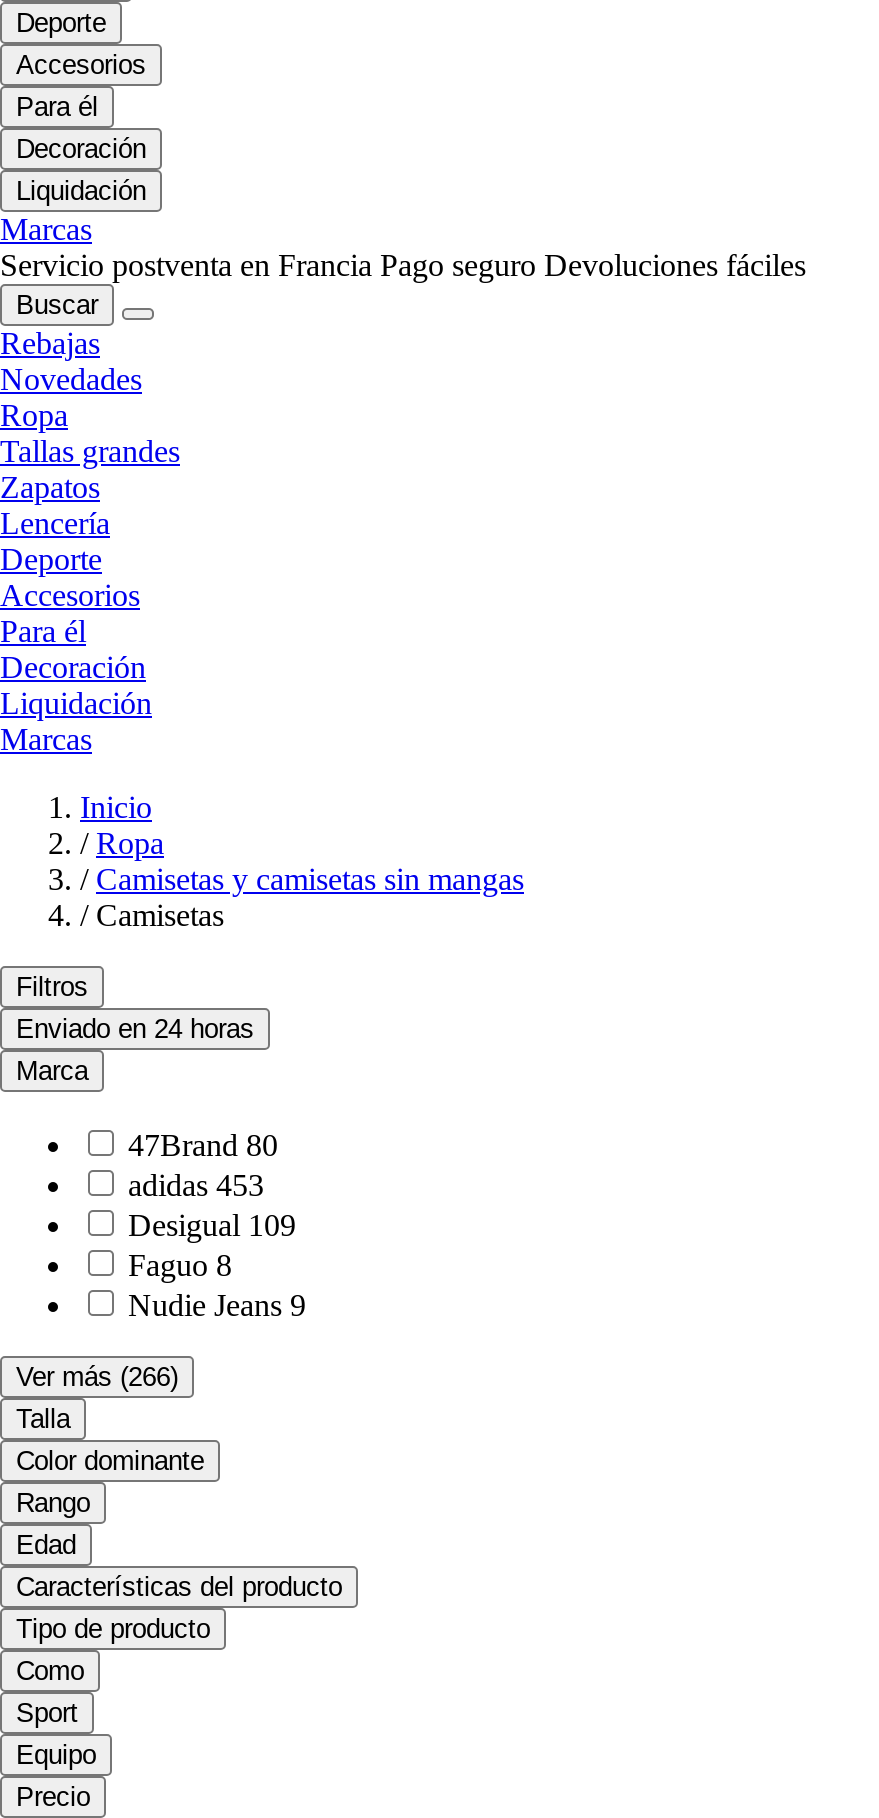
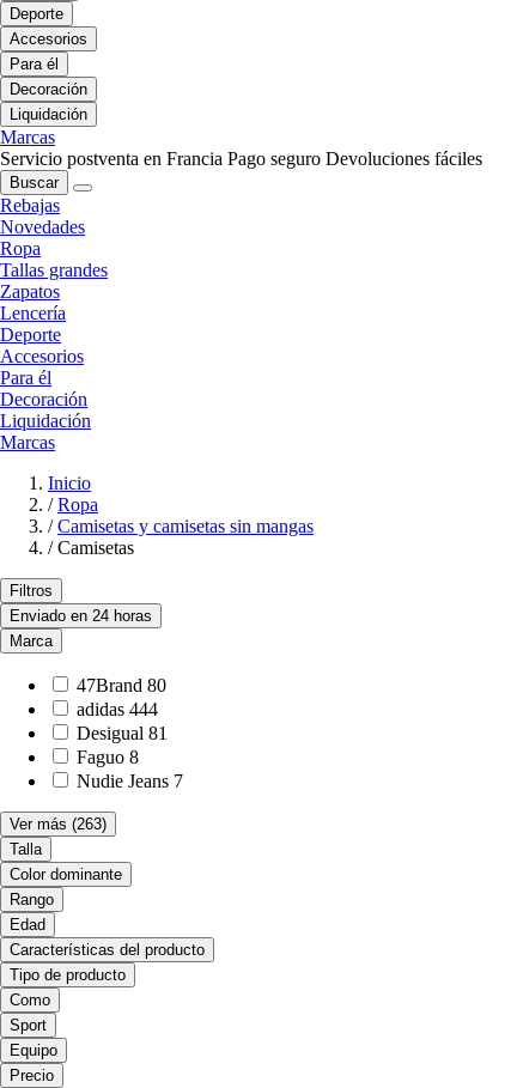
- adidas 453
+ adidas 444

- Desigual 109
+ Desigual 81

- Nudie Jeans 9
+ Nudie Jeans 7

- Ver más (266)
+ Ver más (263)
